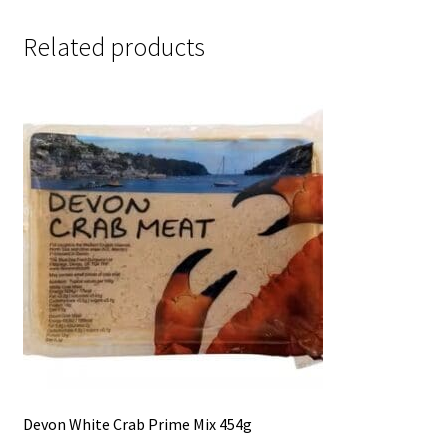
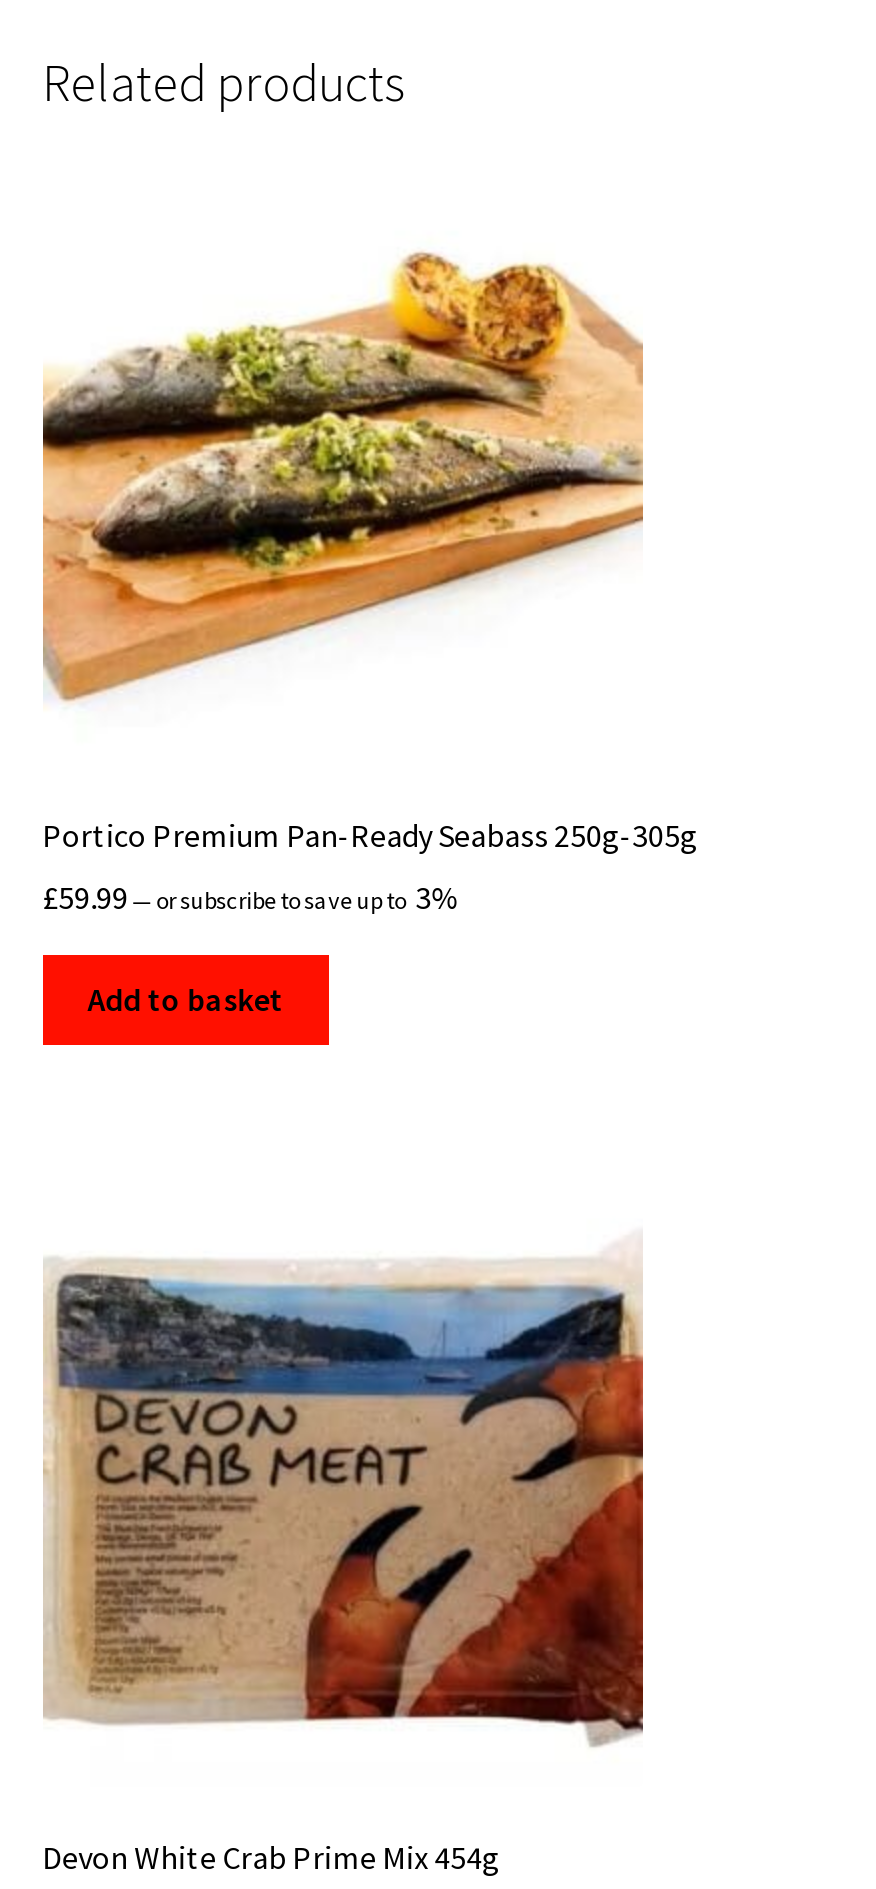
+ [image]

+ Portico Premium Pan-Ready Seabass 250g-305g
+ £59.99 — or subscribe to save up to 3%
+ Add to basket
